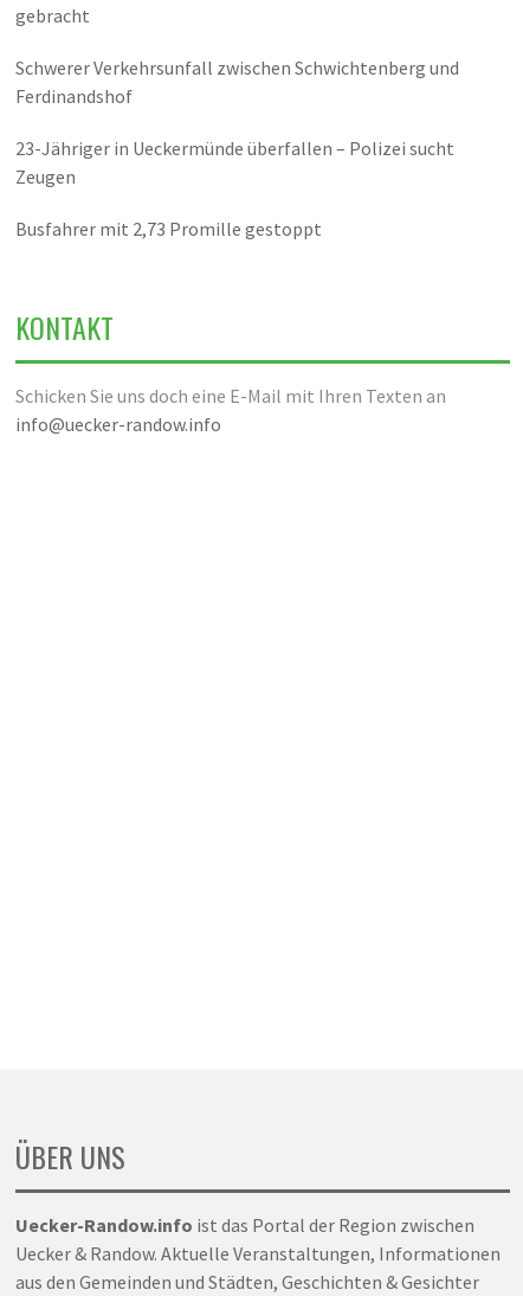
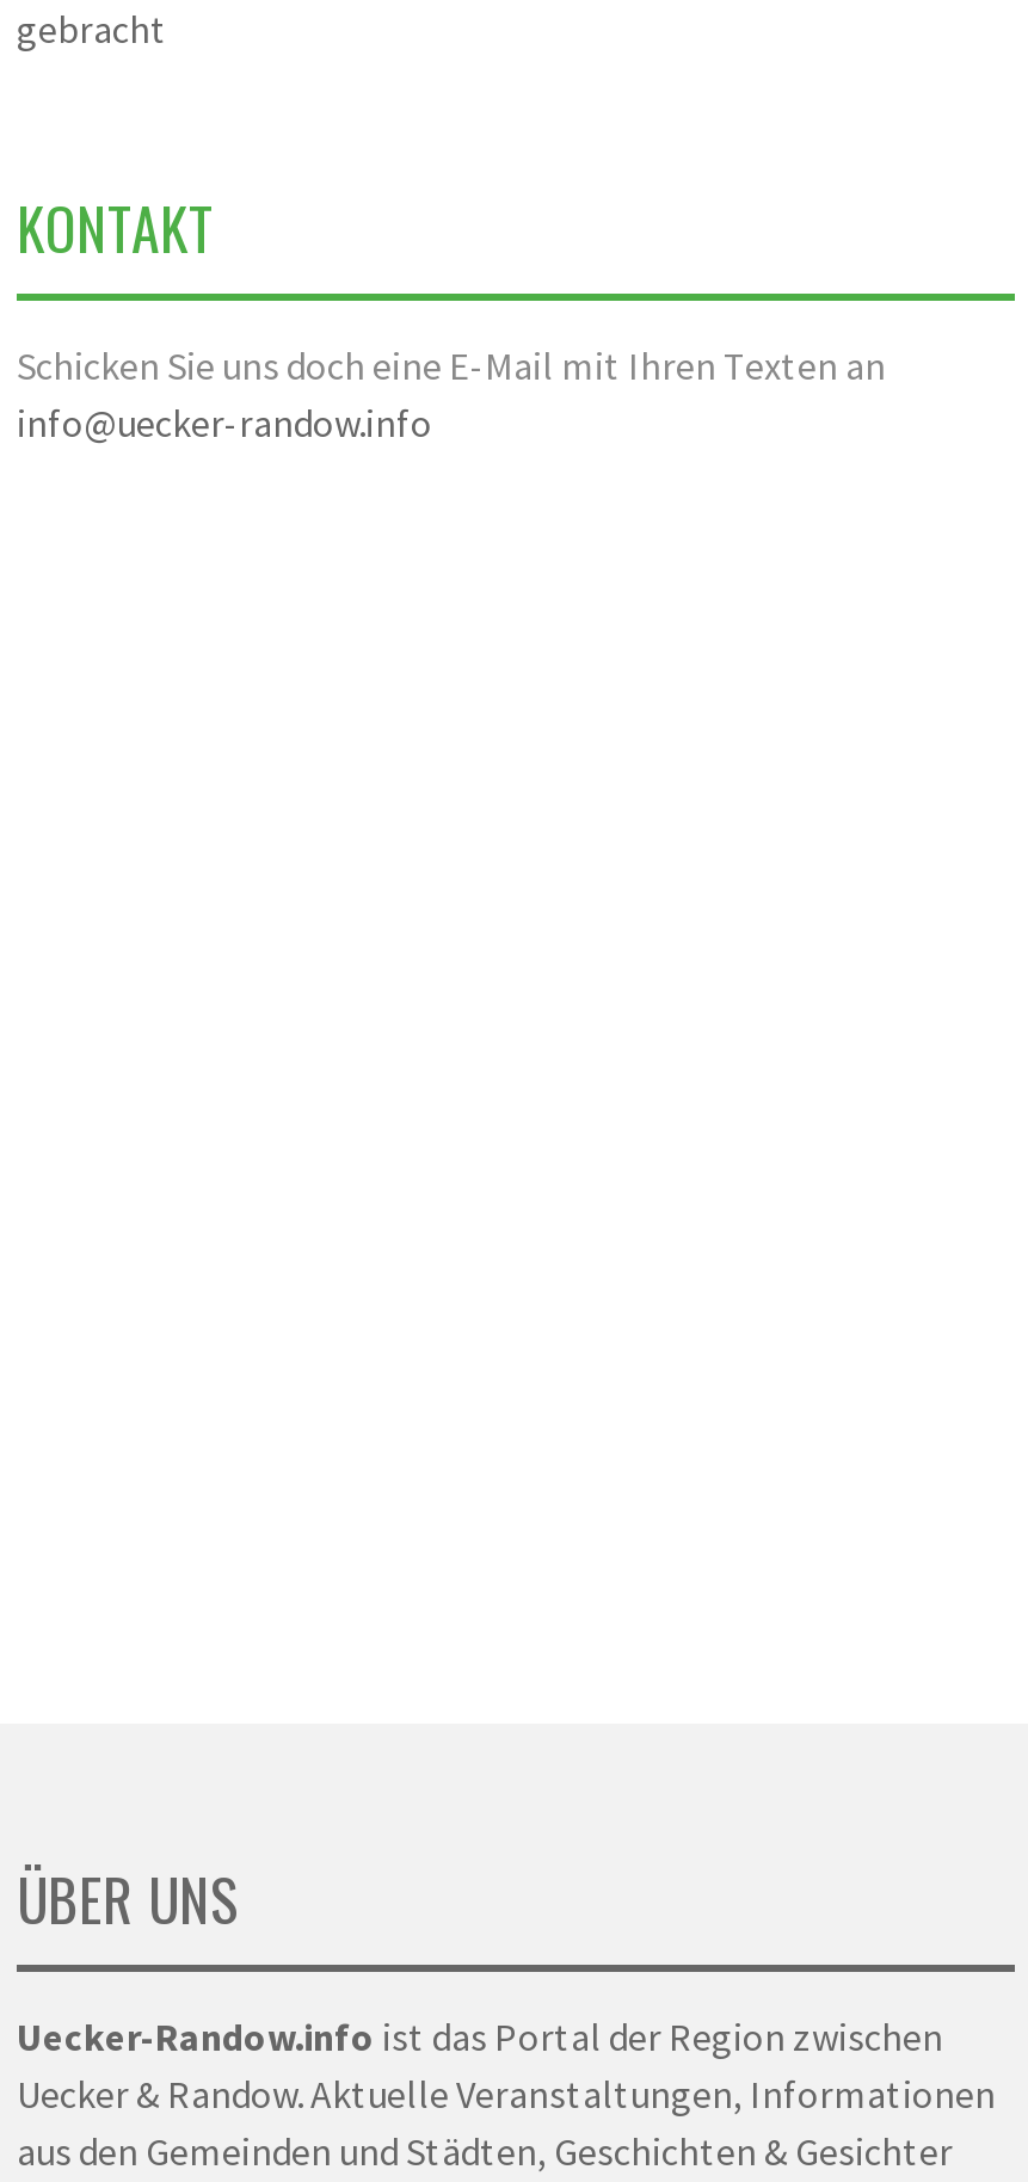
- Schwerer Verkehrsunfall zwischen Schwichtenberg und
- Ferdinandshof
- 23-Jähriger in Ueckermünde überfallen – Polizei sucht
- Zeugen
- Busfahrer mit 2,73 Promille gestoppt
